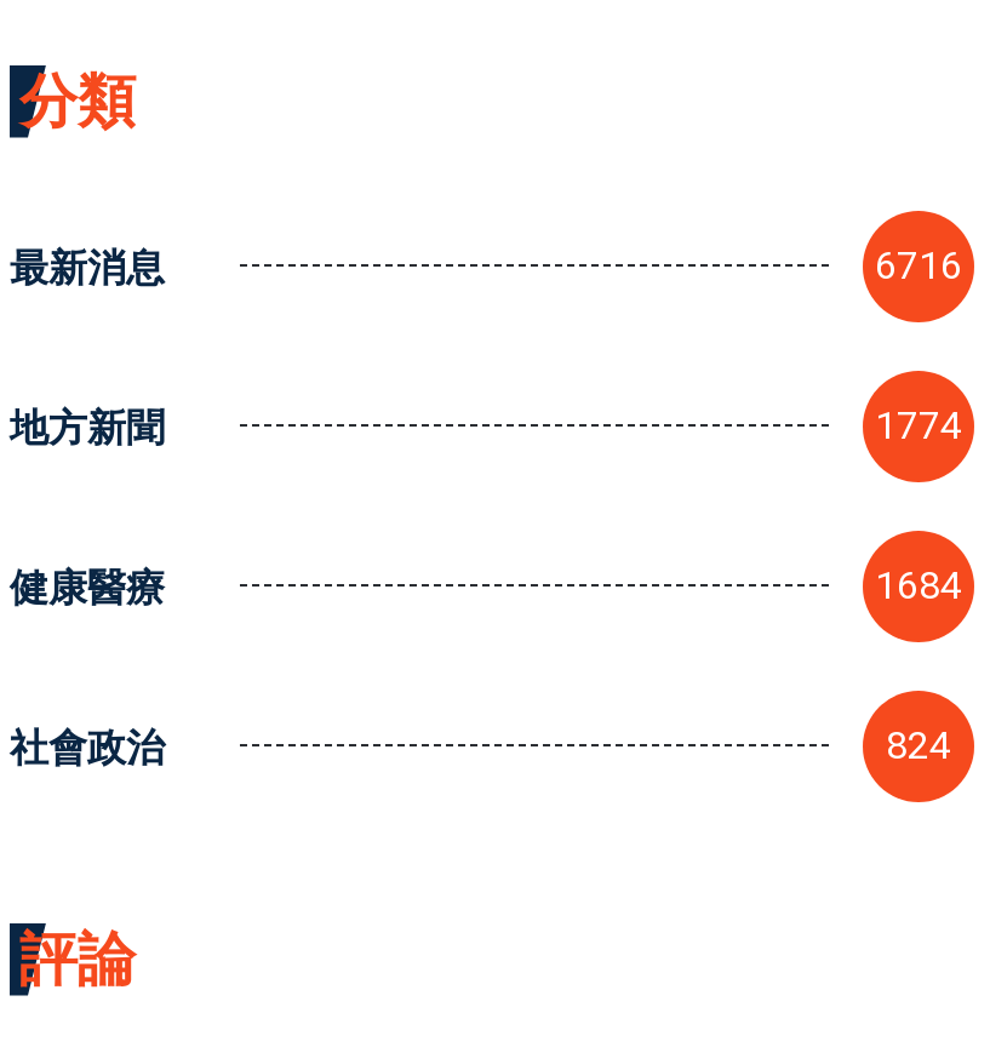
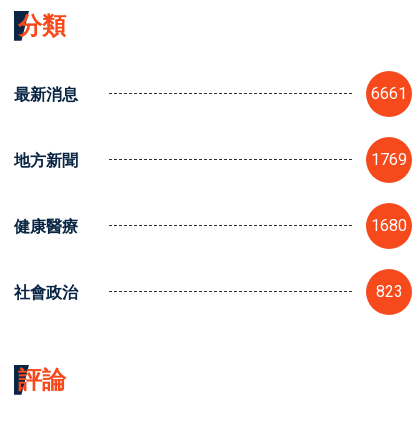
- 6716
+ 6661

- 1774
+ 1769

- 1684
+ 1680

- 824
+ 823
